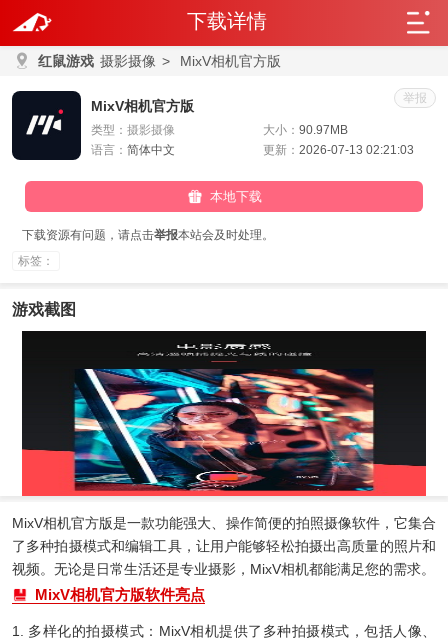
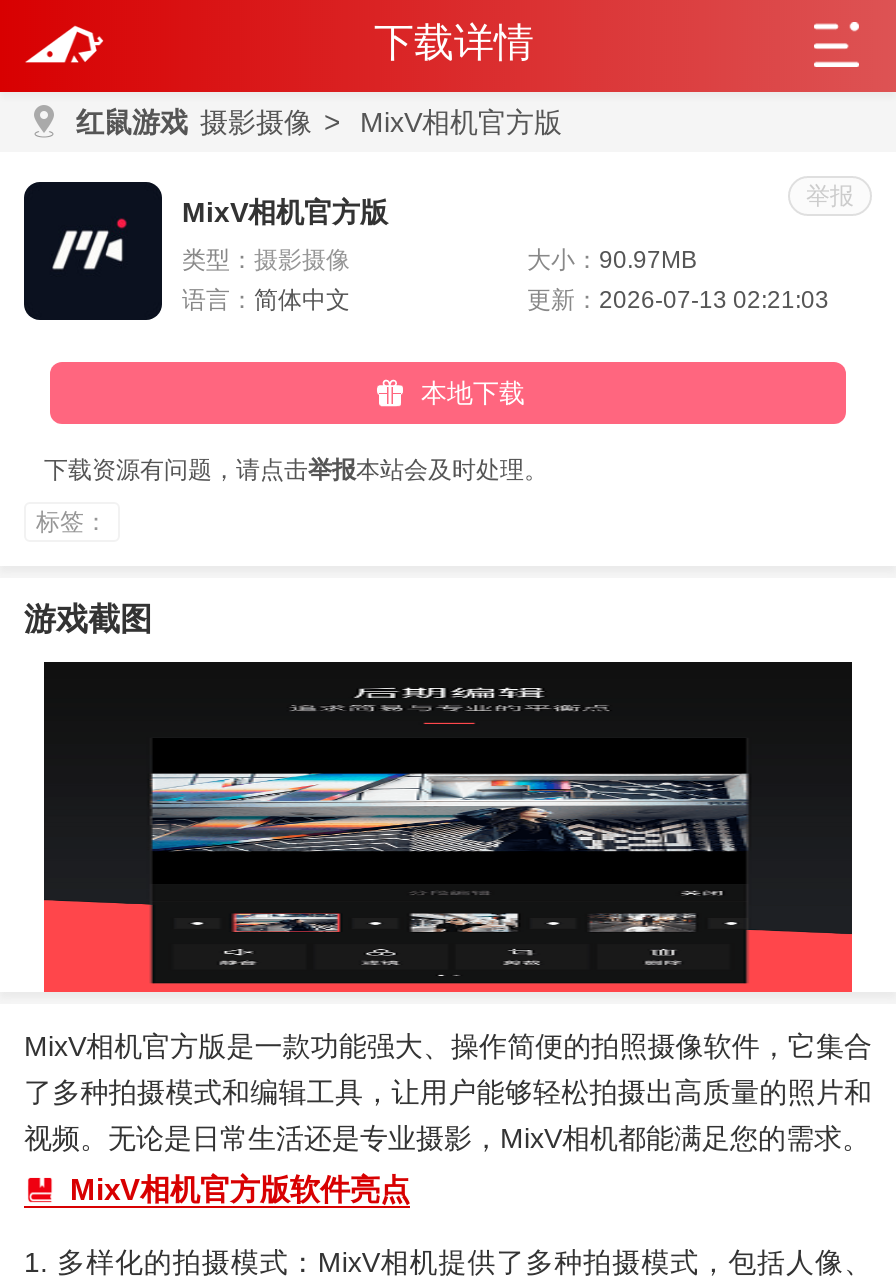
- [image]
+ [image]
